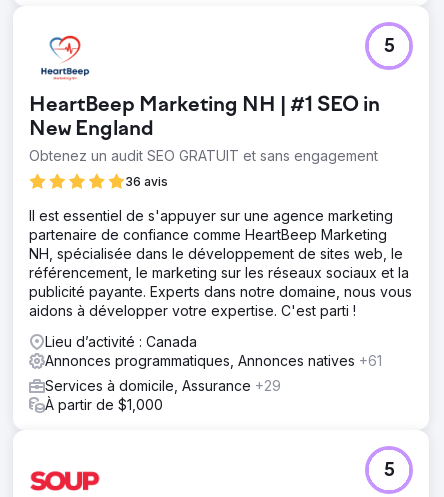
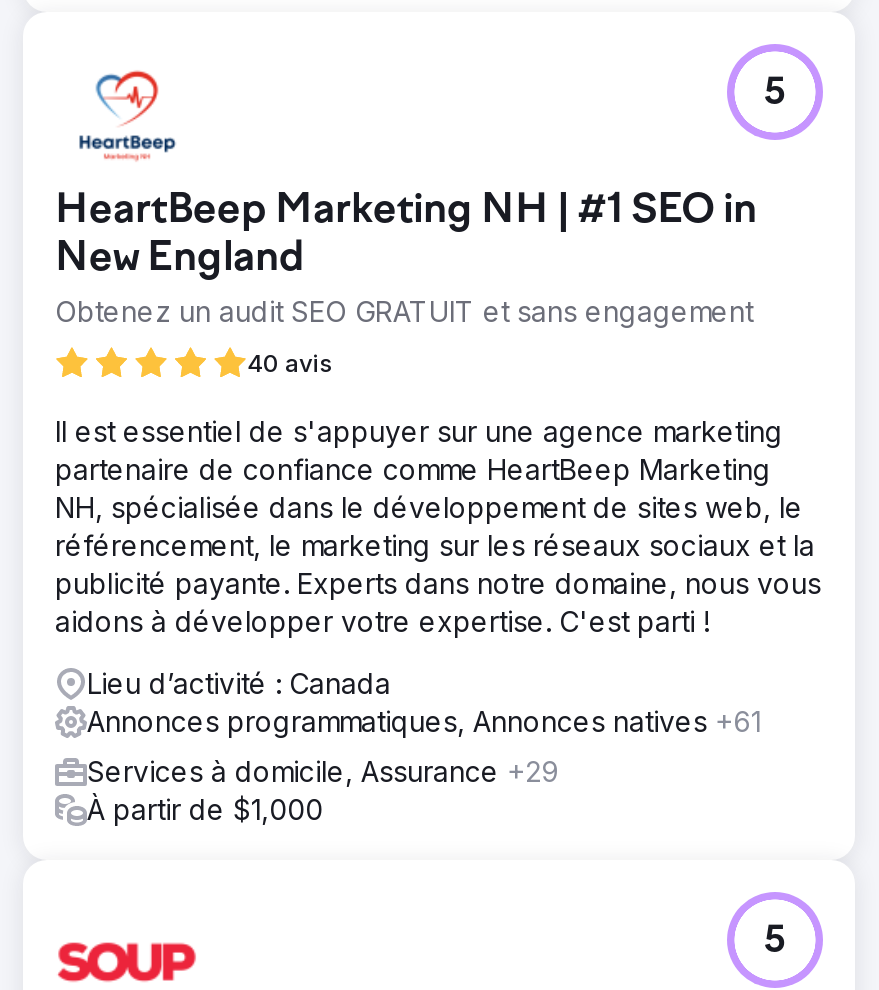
- 36 avis
+ 40 avis
